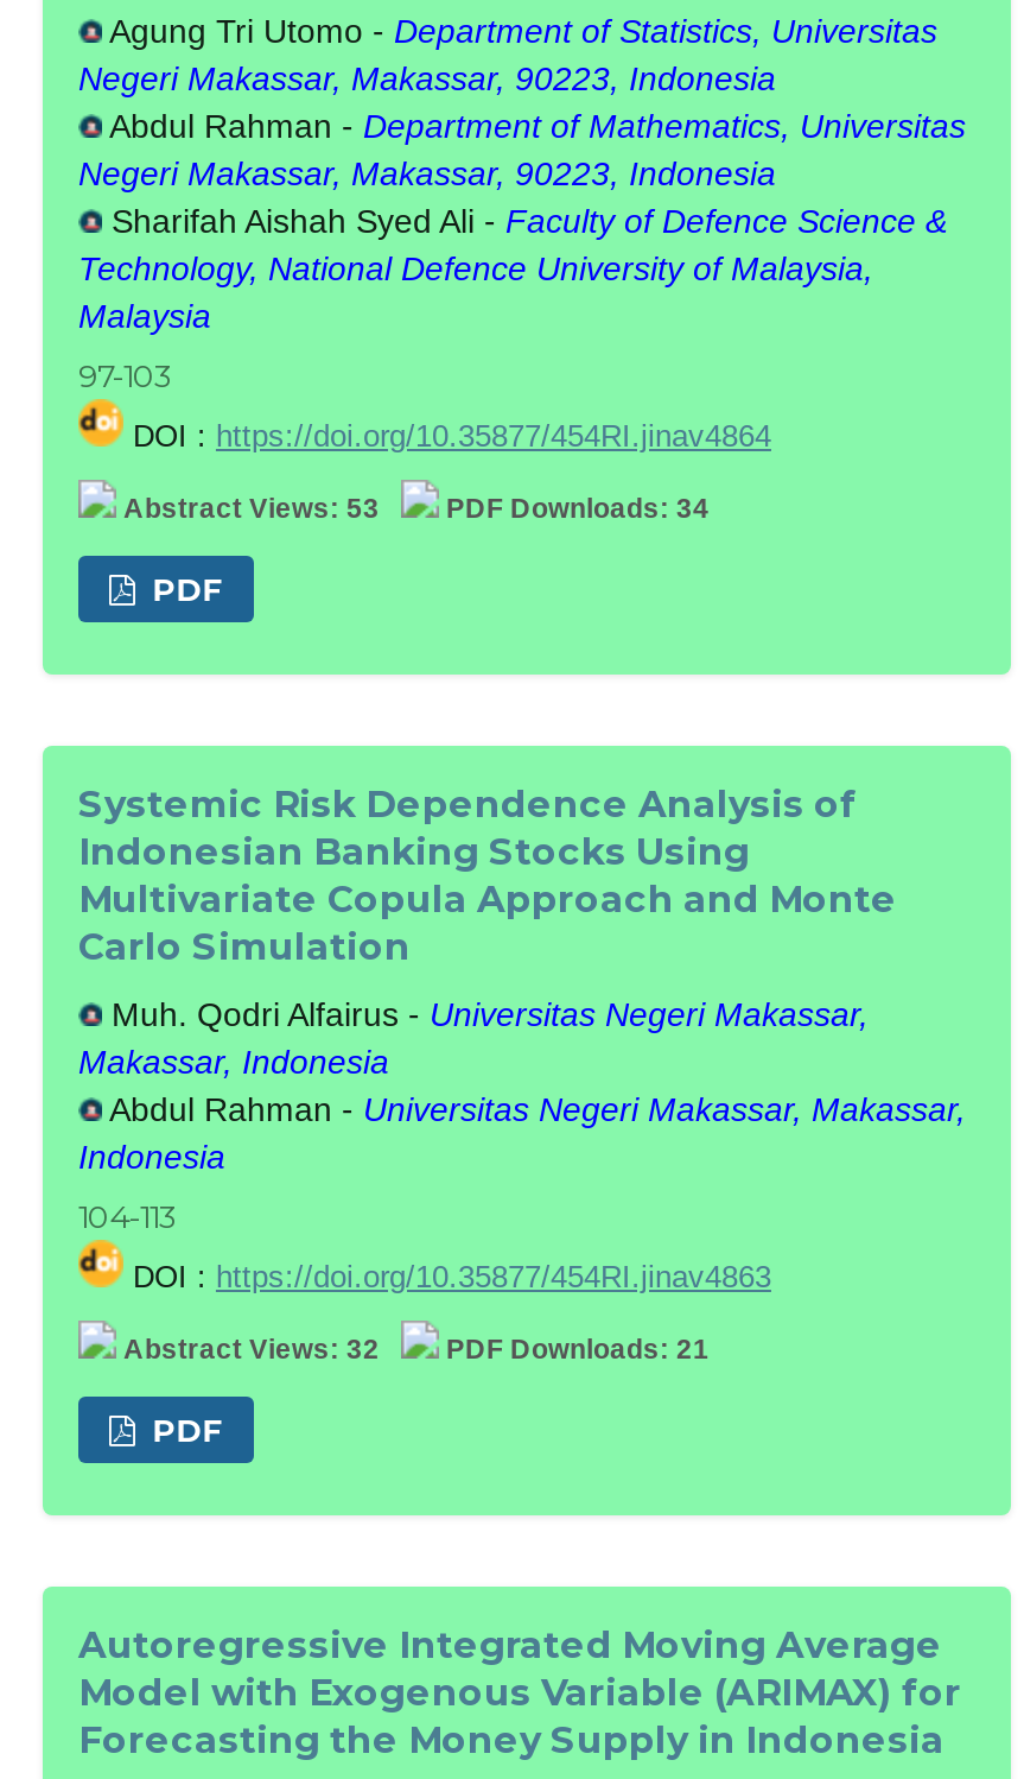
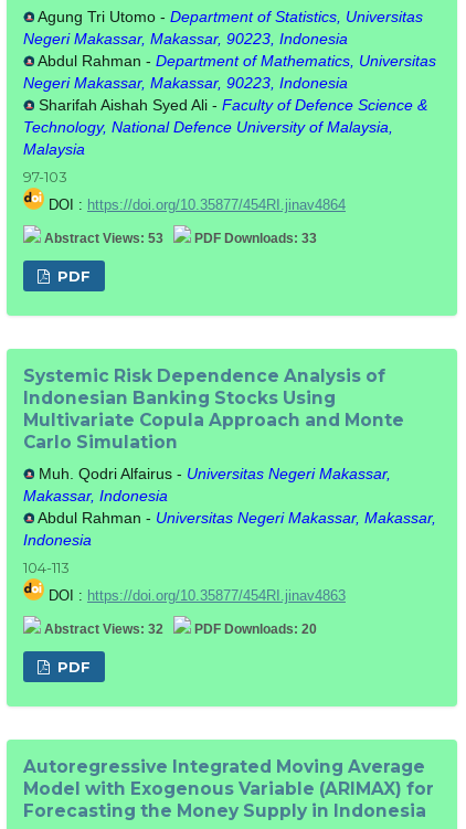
- PDF Downloads: 34
+ PDF Downloads: 33

- PDF Downloads: 21
+ PDF Downloads: 20
